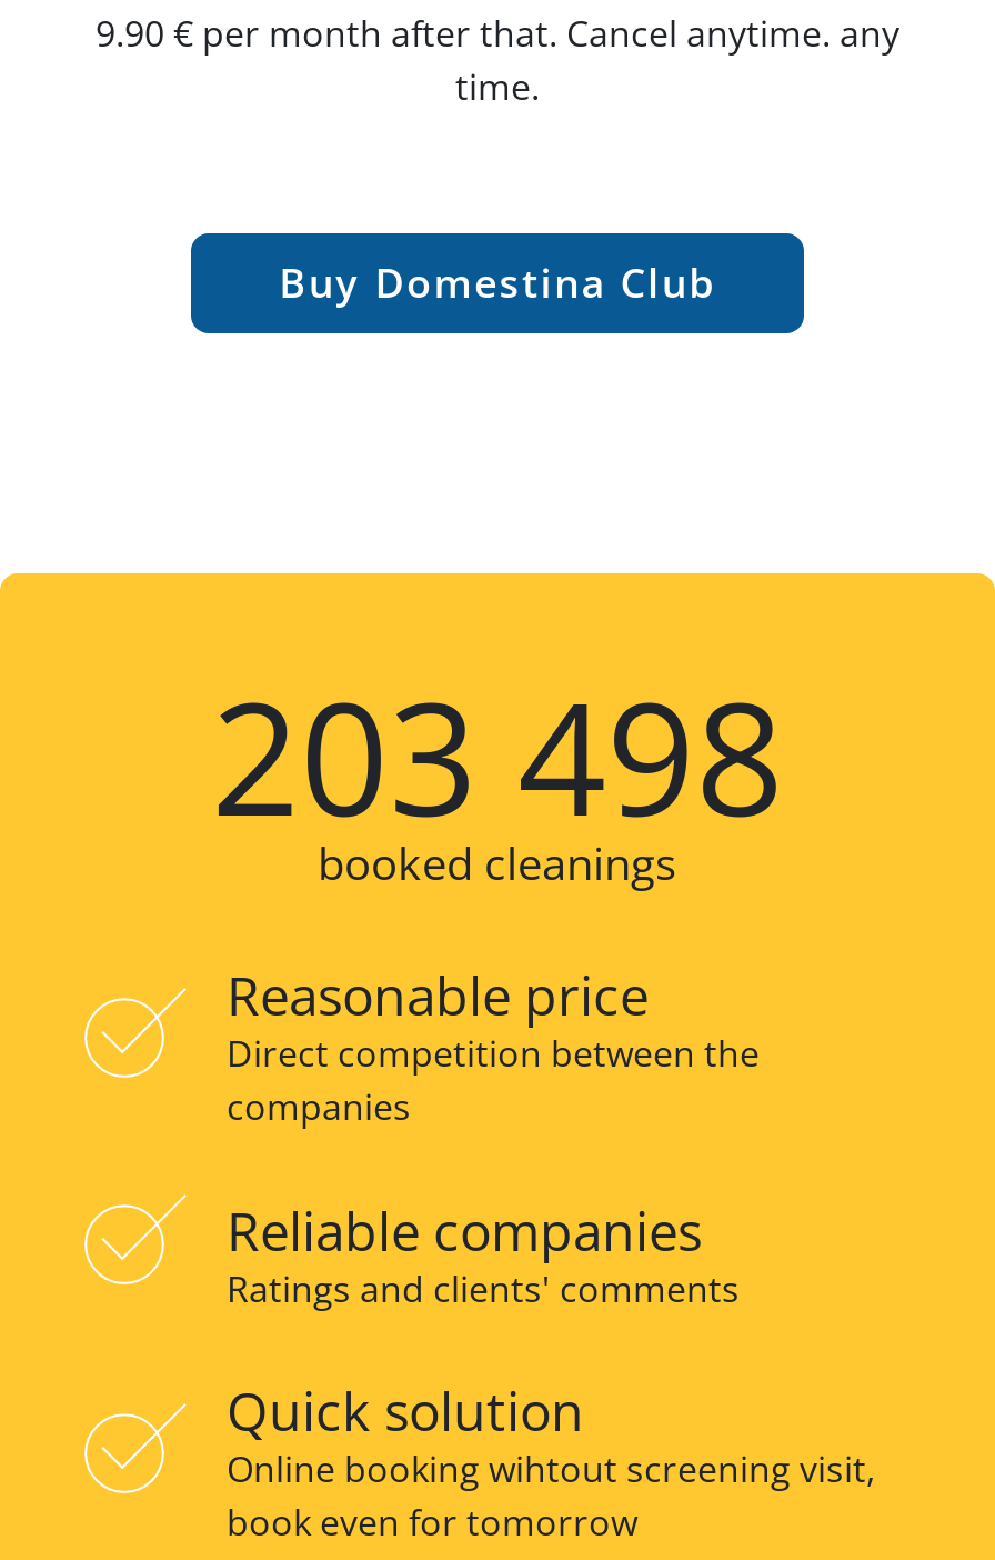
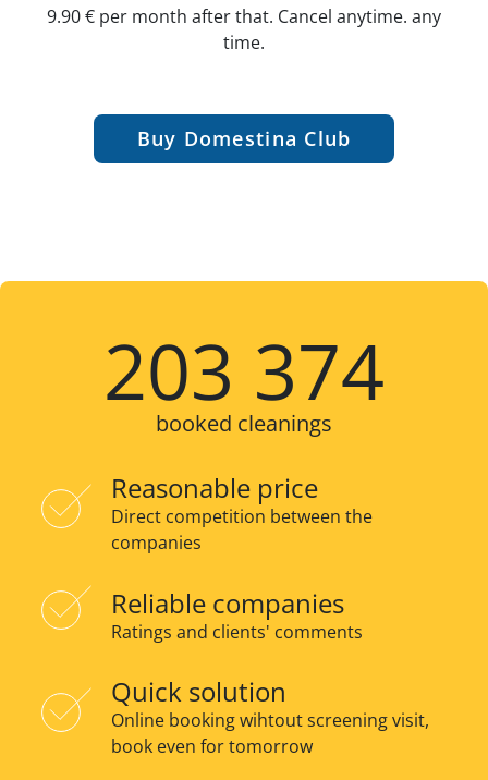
- 203 498
+ 203 374
